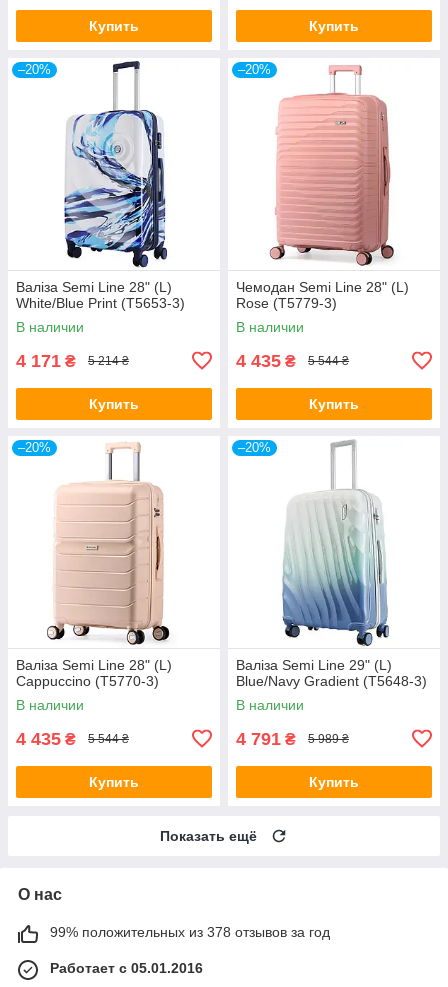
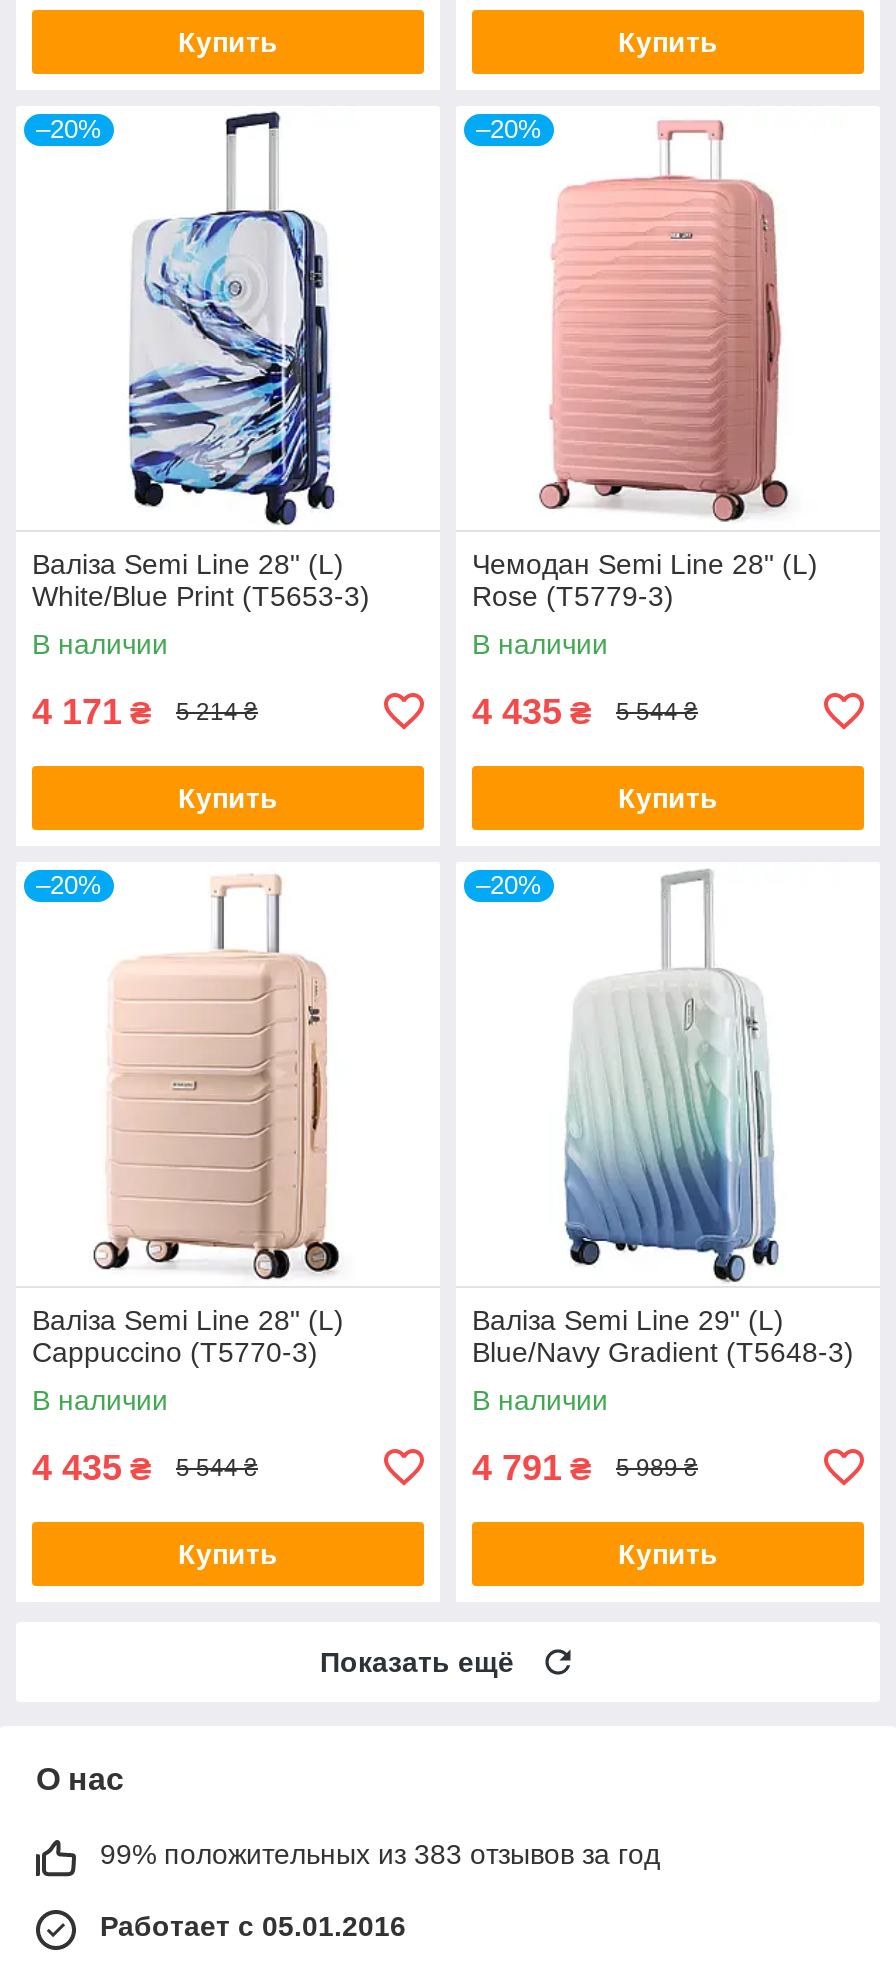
- 99% положительных из 378 отзывов за год
+ 99% положительных из 383 отзывов за год
